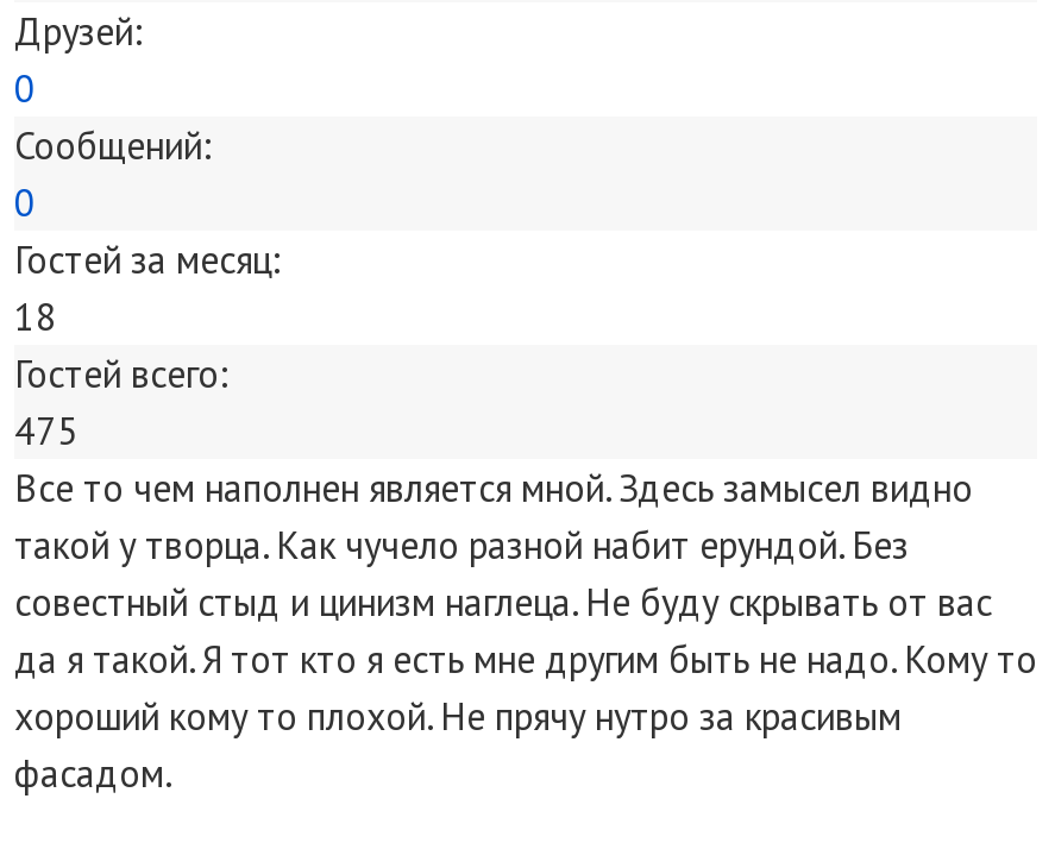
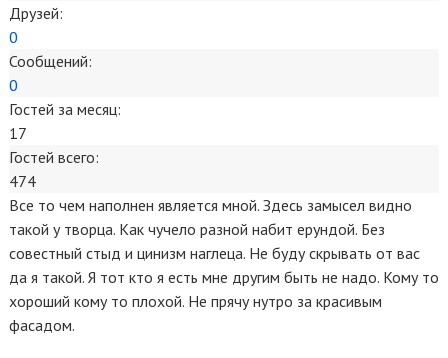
- 18
+ 17

- 475
+ 474
